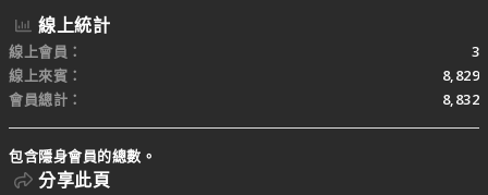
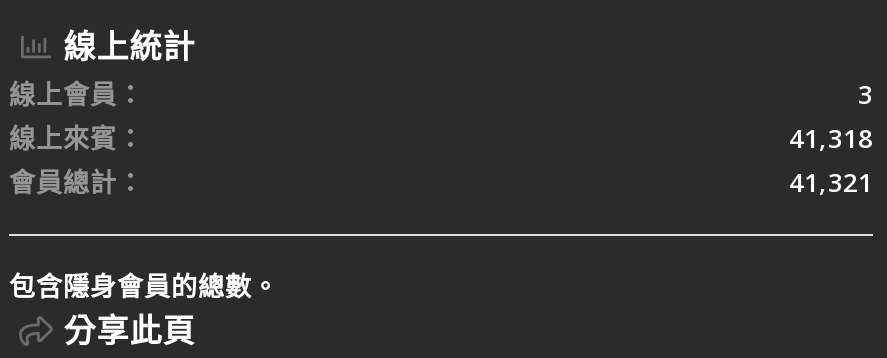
- 8,829
+ 41,318

- 8,832
+ 41,321
